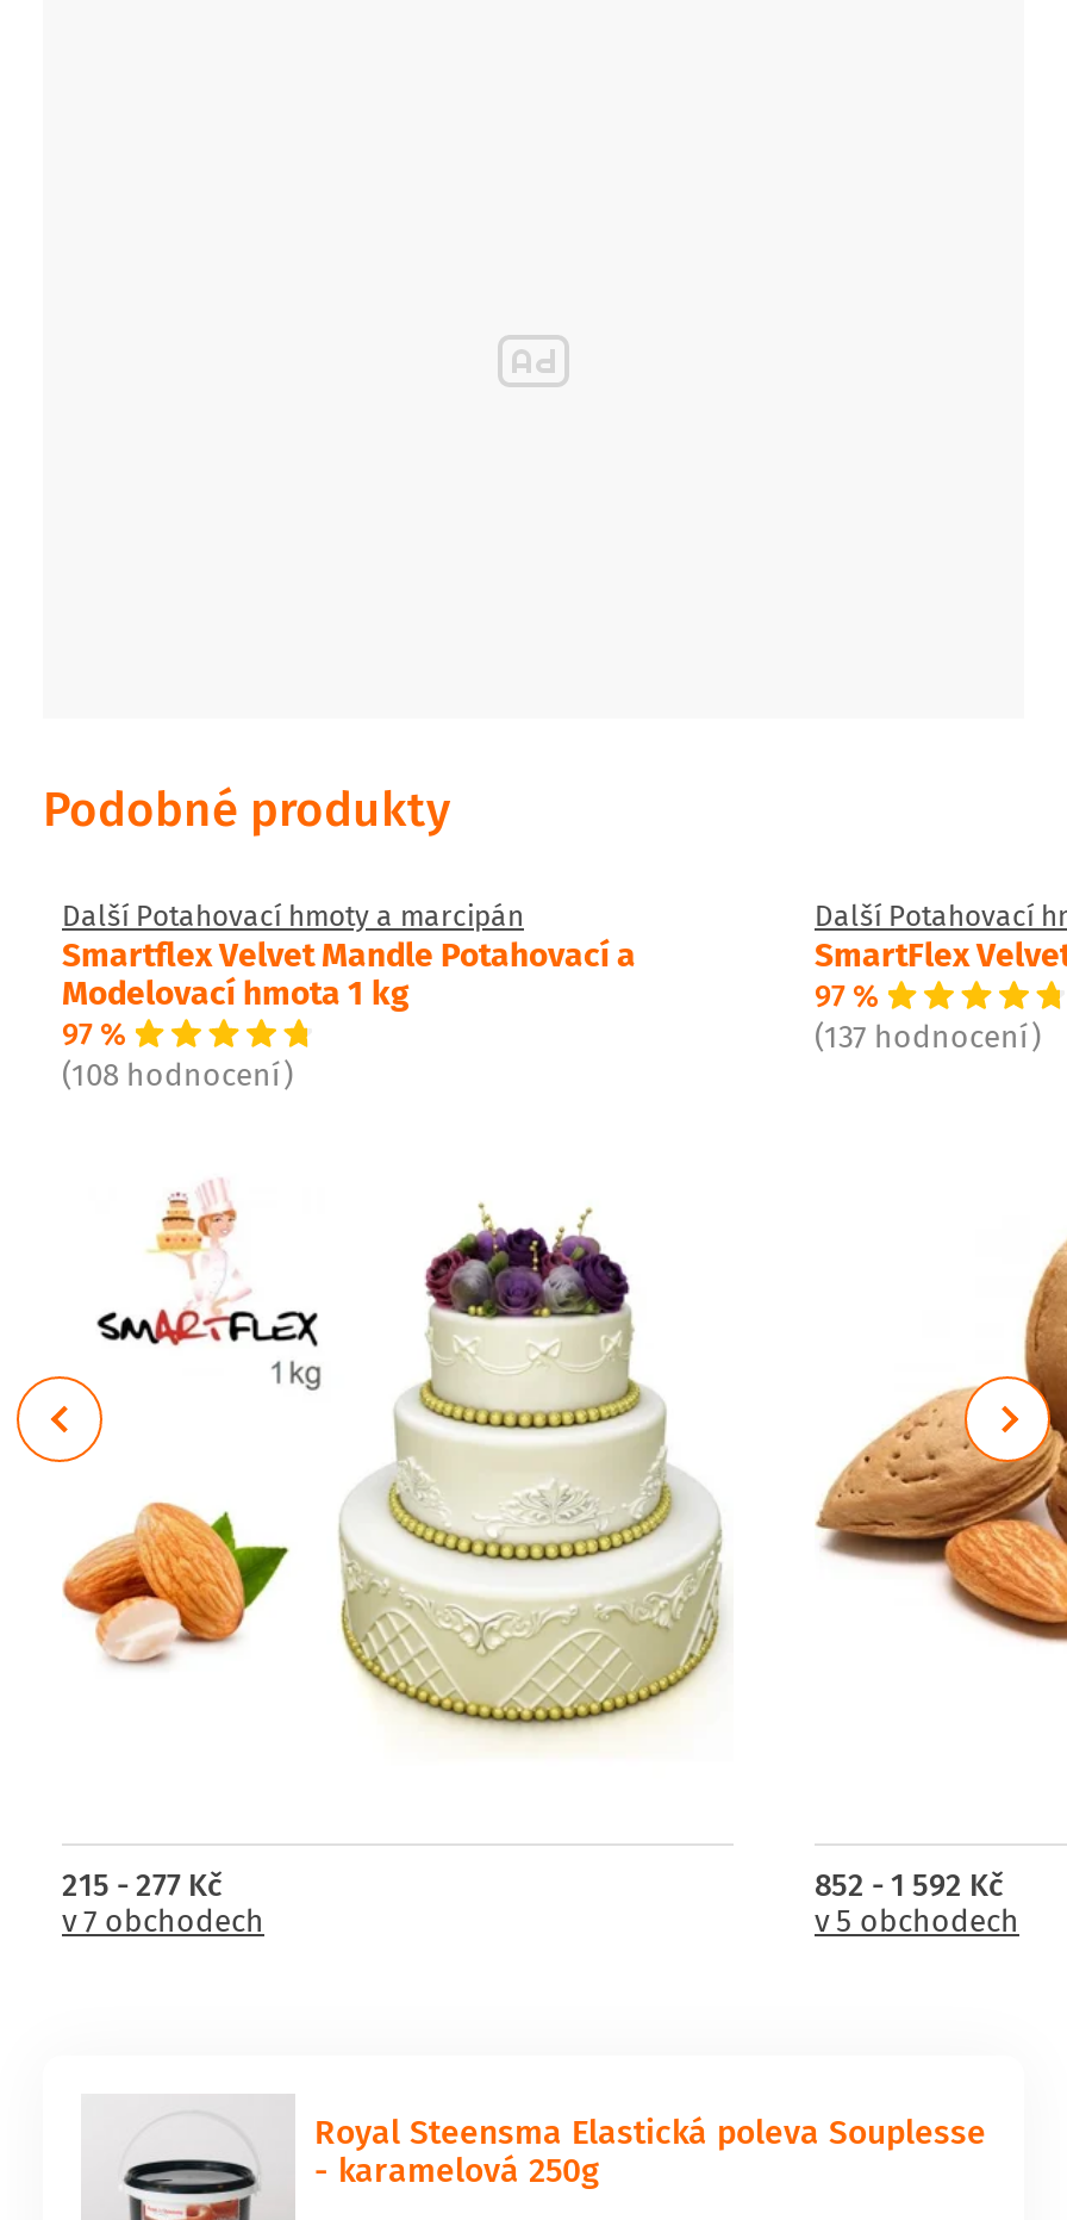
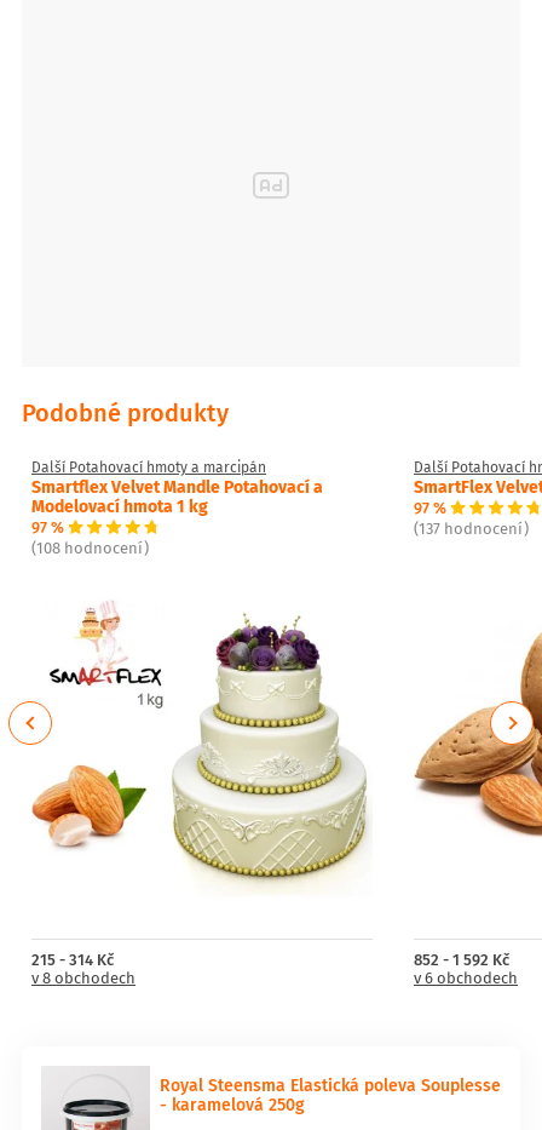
- 215 - 277 Kč
+ 215 - 314 Kč

- v 7 obchodech
+ v 8 obchodech

- v 5 obchodech
+ v 6 obchodech
